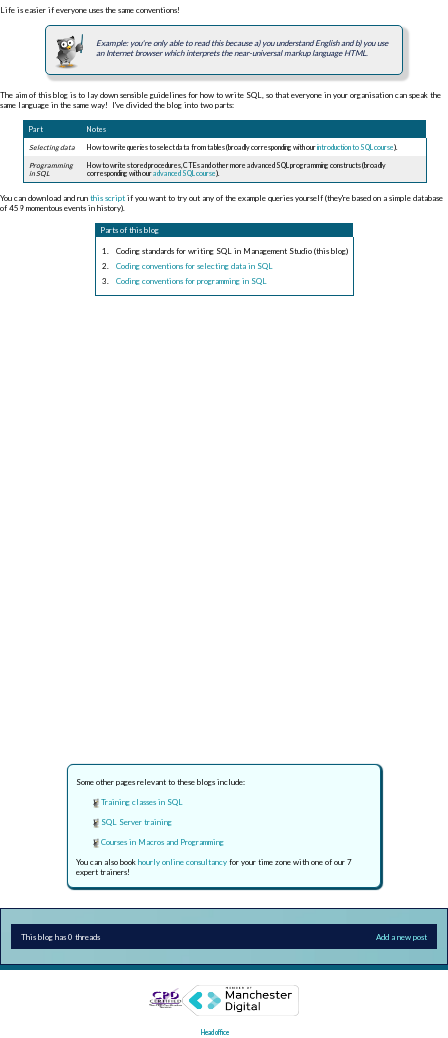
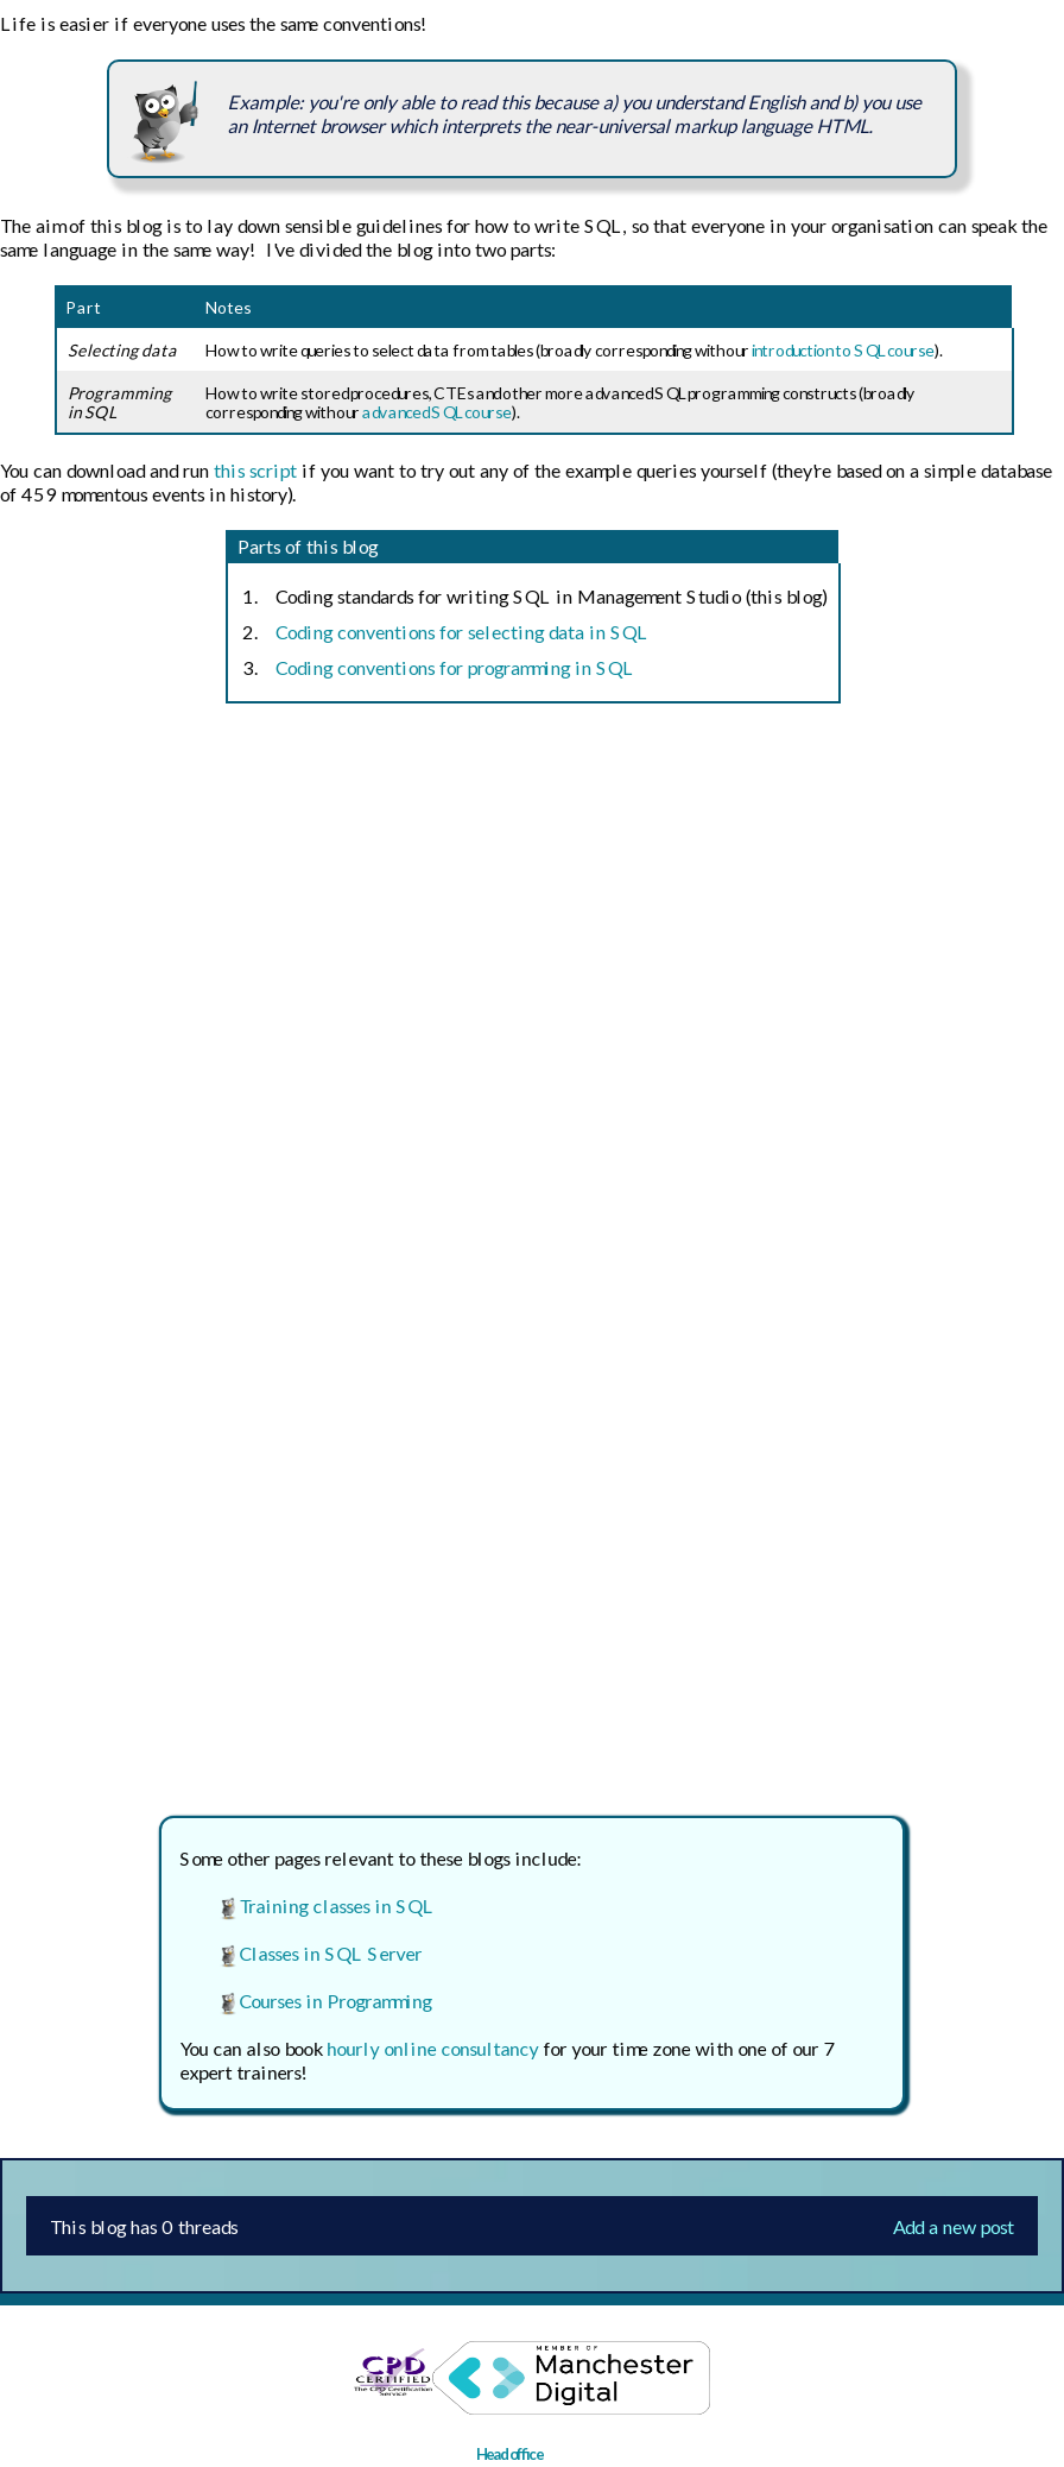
- SQL Server training
+ Classes in SQL Server

- Courses in Macros and Programming
+ Courses in Programming
